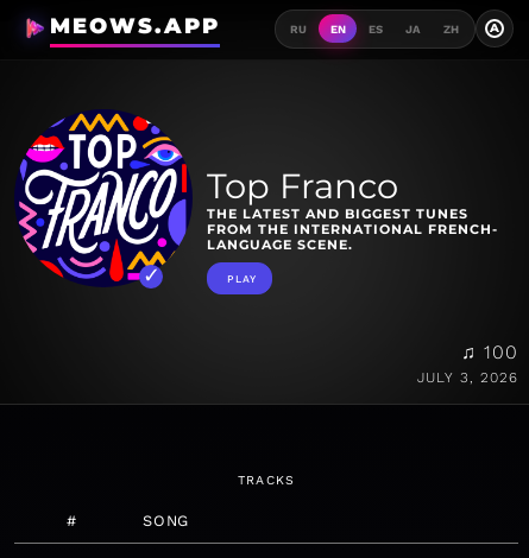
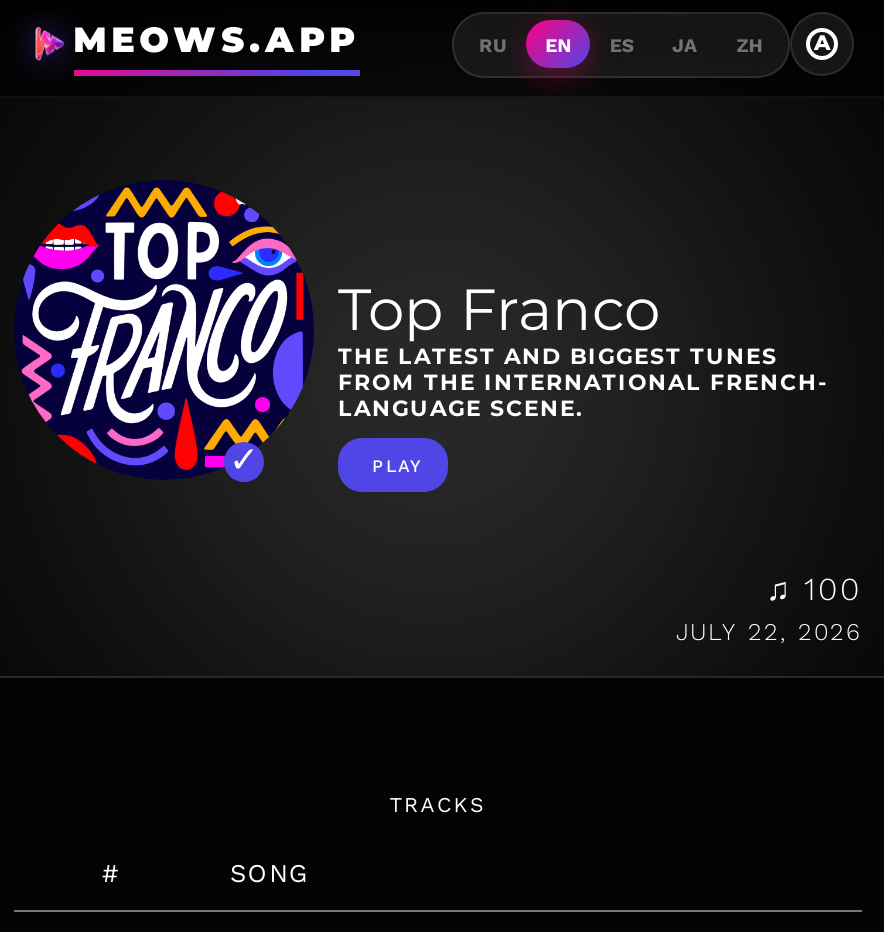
- JULY 3, 2026
+ JULY 22, 2026
